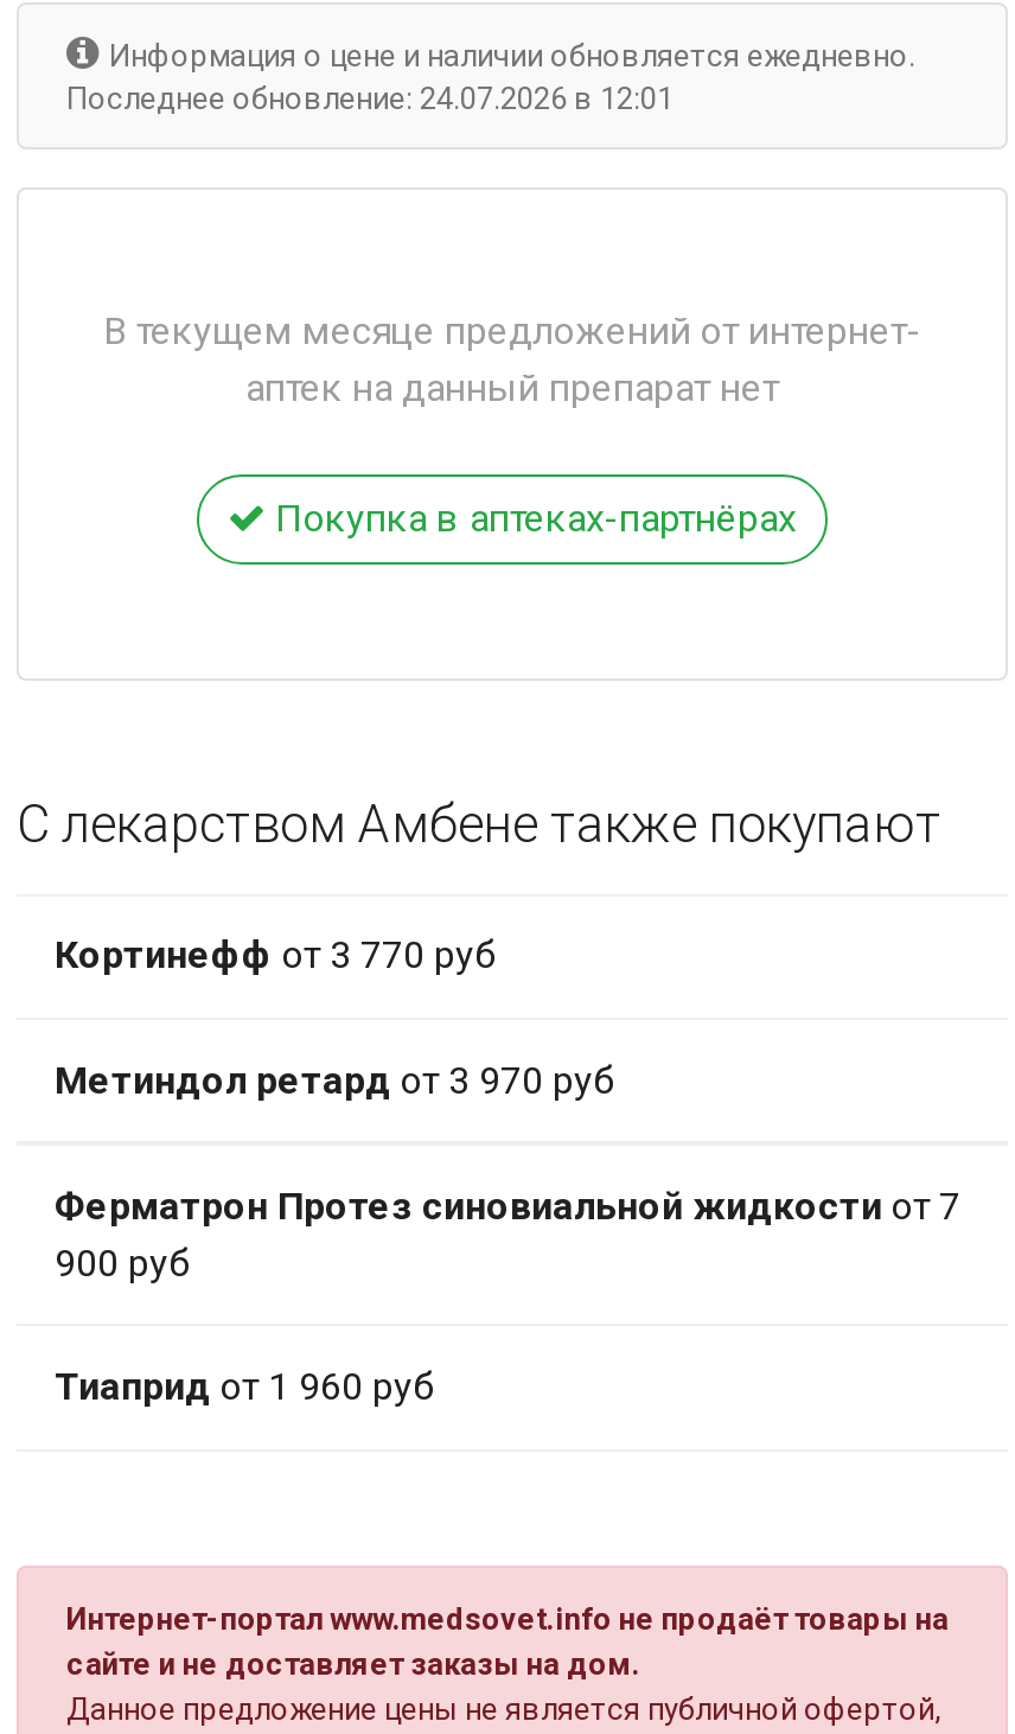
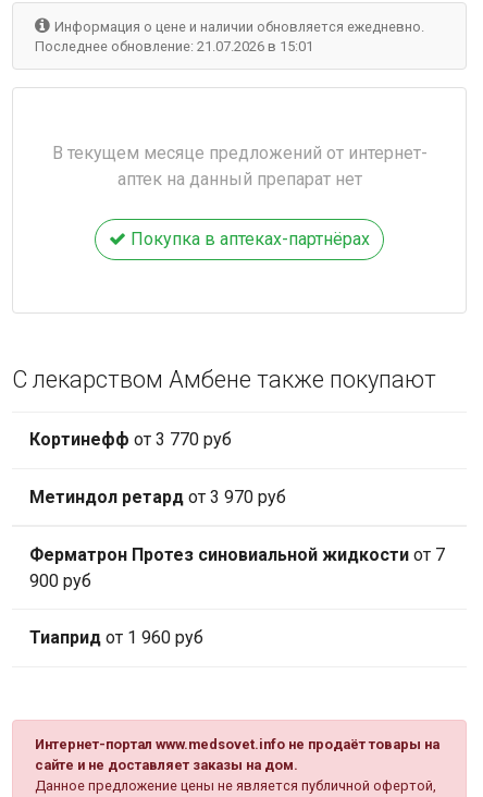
- Последнее обновление: 24.07.2026 в 12:01
+ Последнее обновление: 21.07.2026 в 15:01
